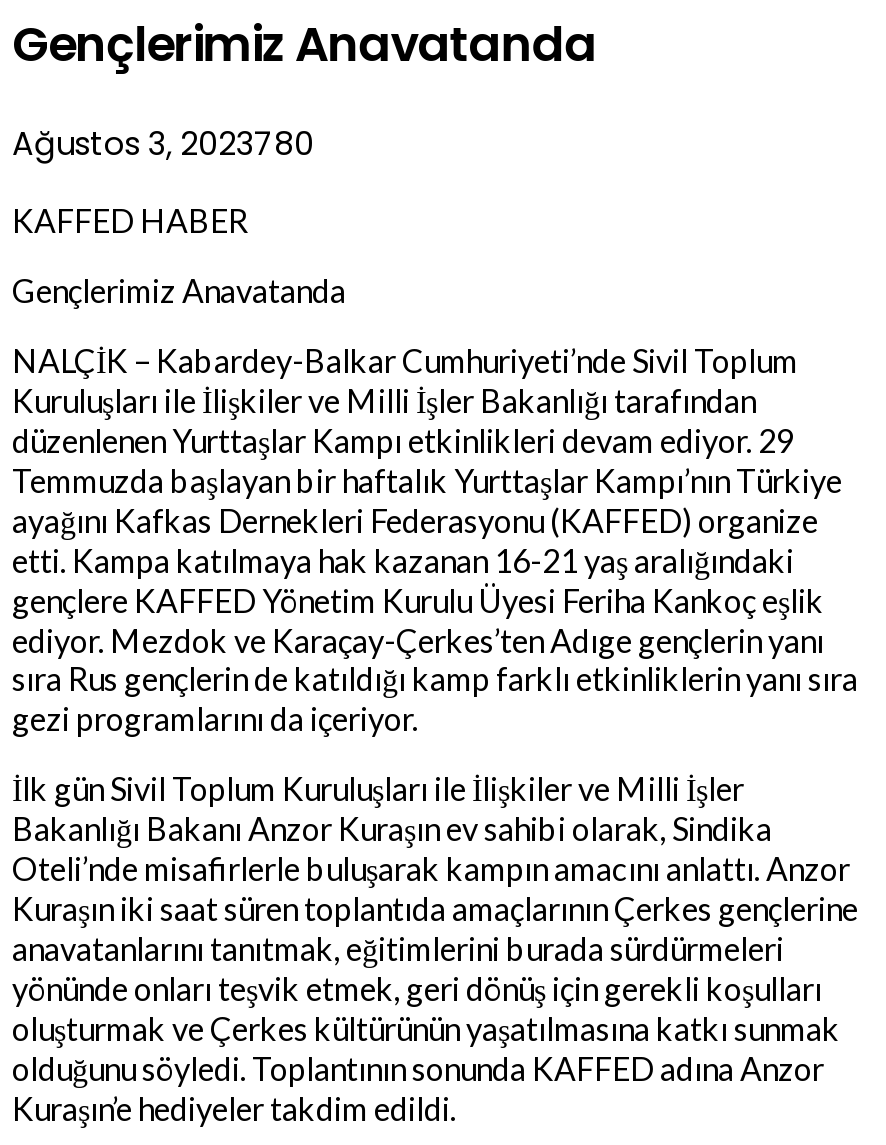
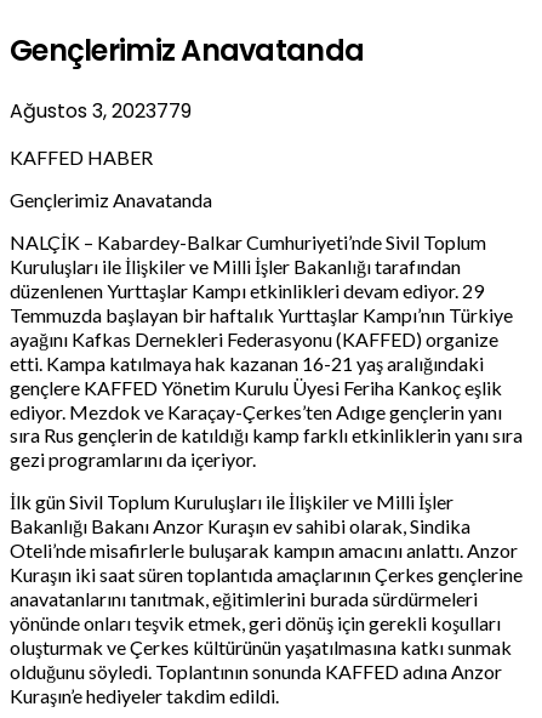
- Ağustos 3, 2023780
+ Ağustos 3, 2023779
